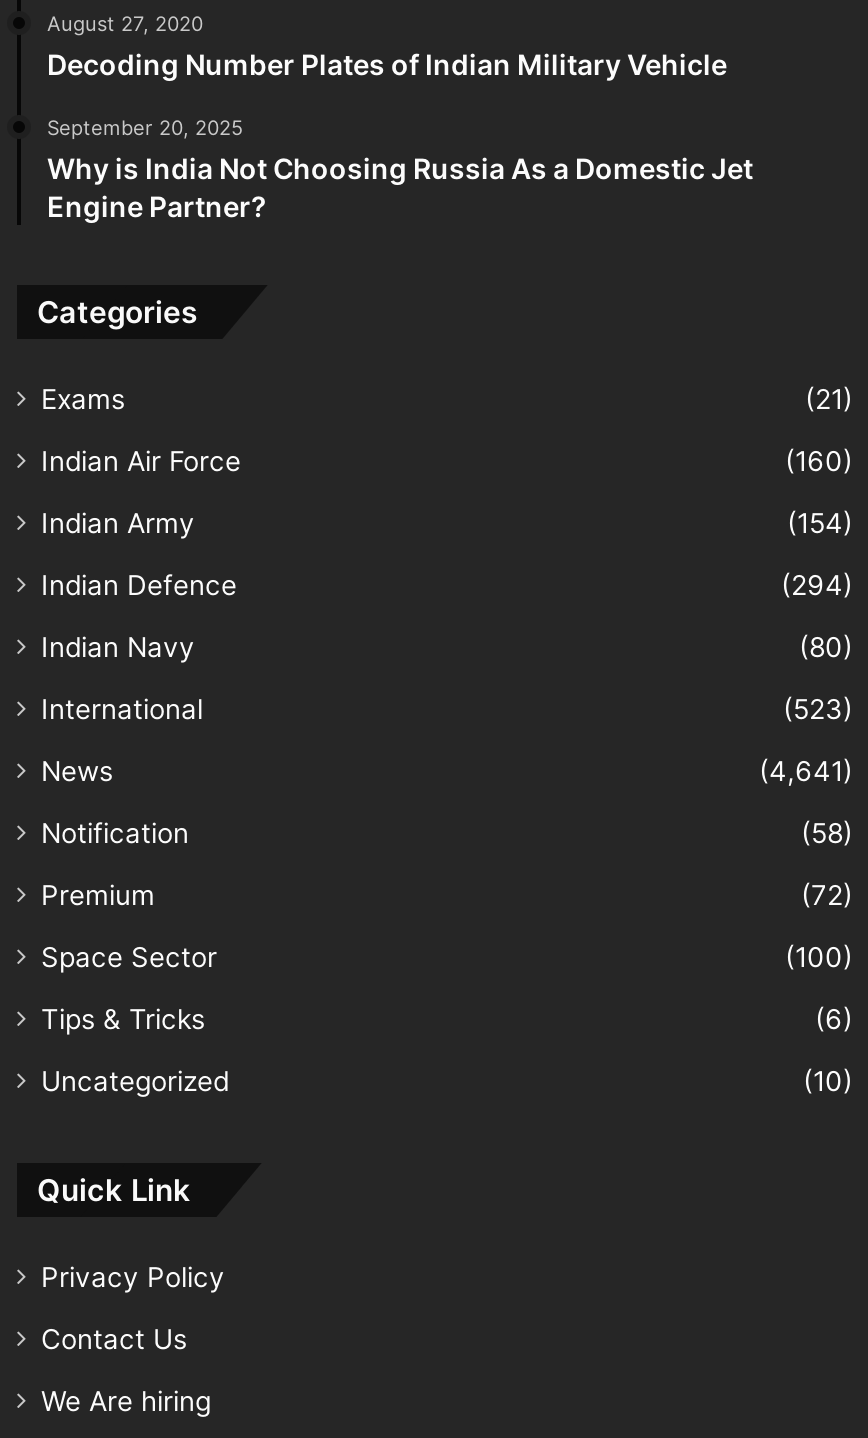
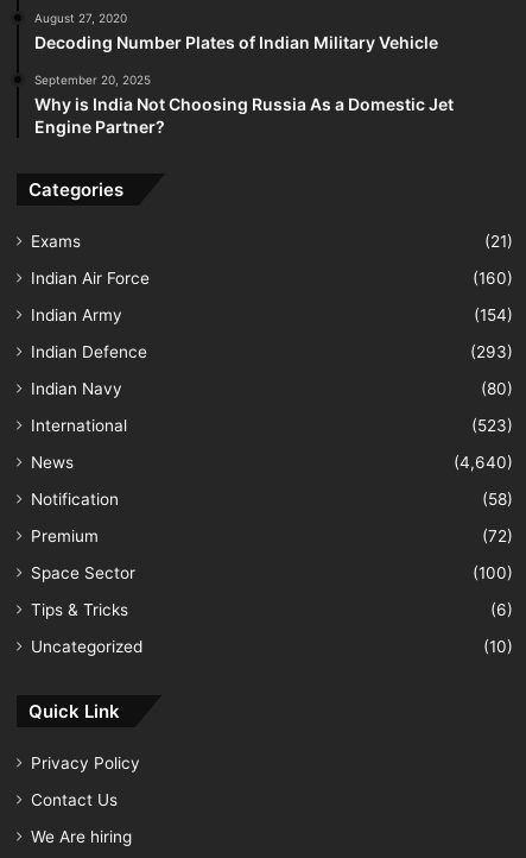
- (294)
+ (293)

- (4,641)
+ (4,640)
